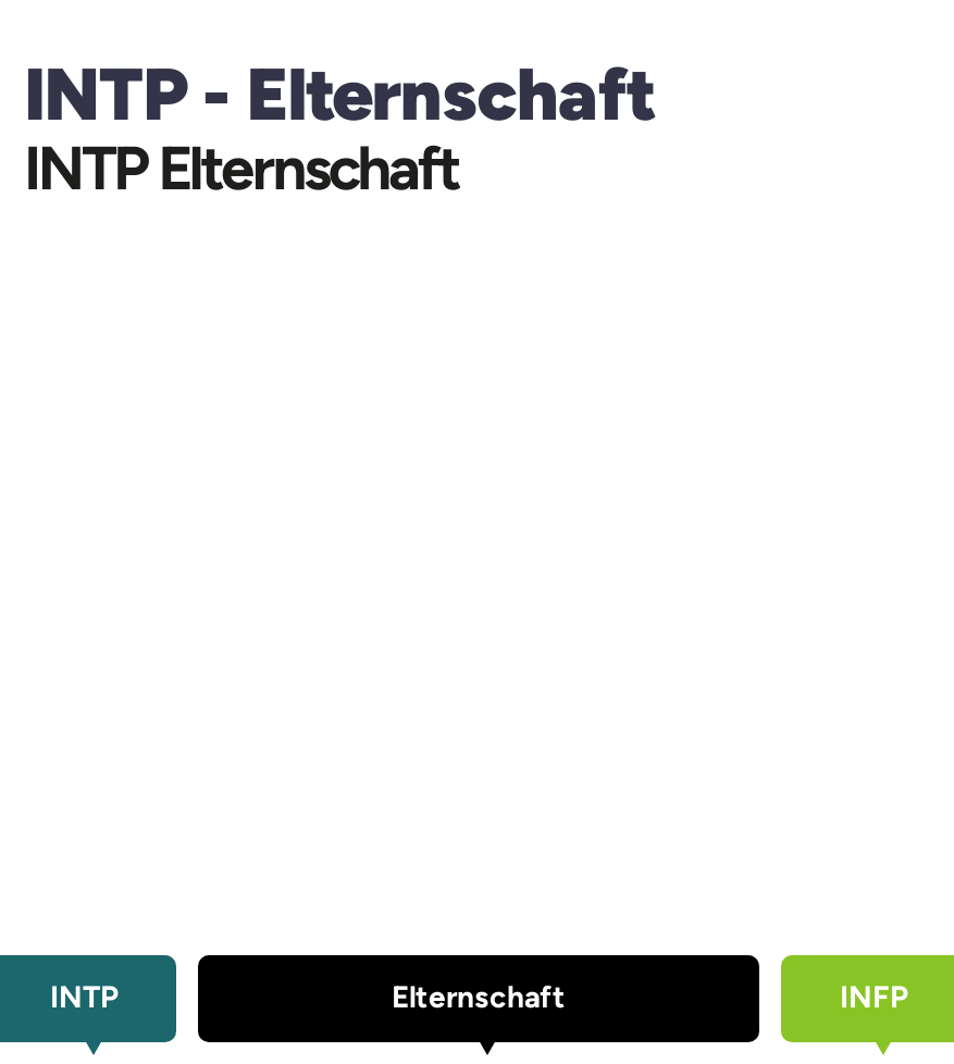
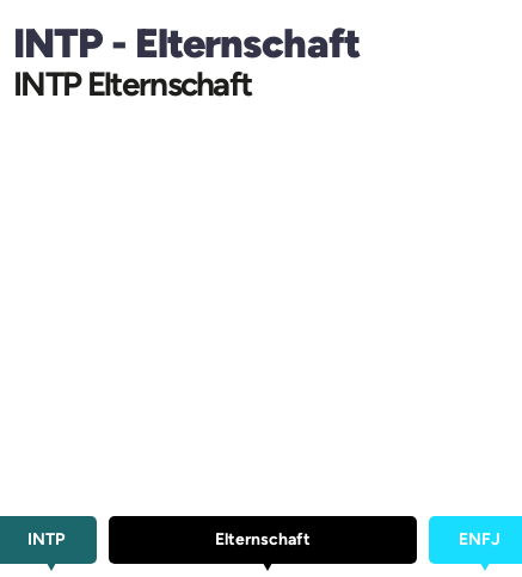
- INFP
+ ENFJ
